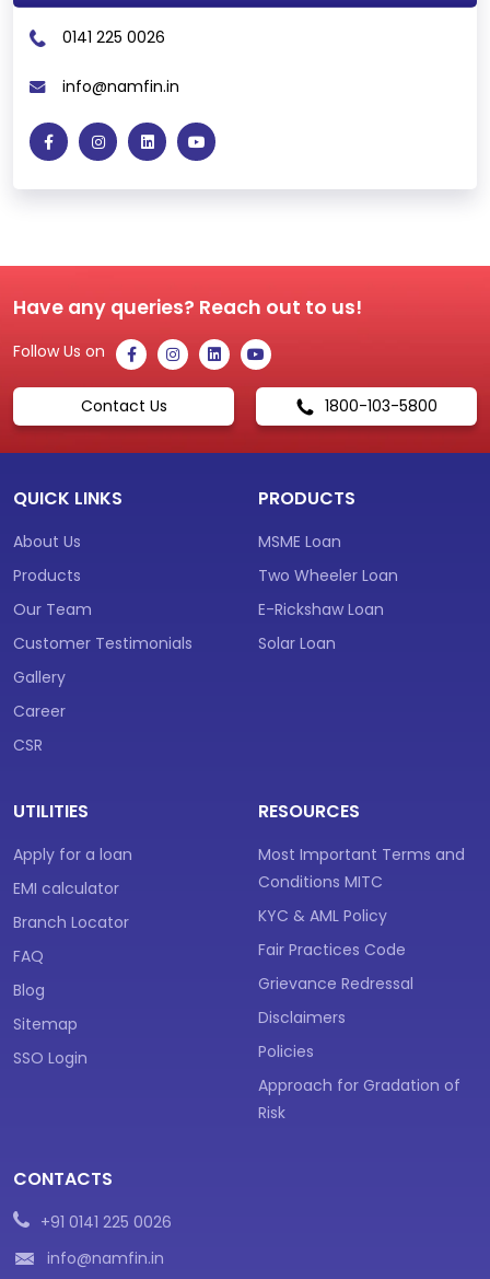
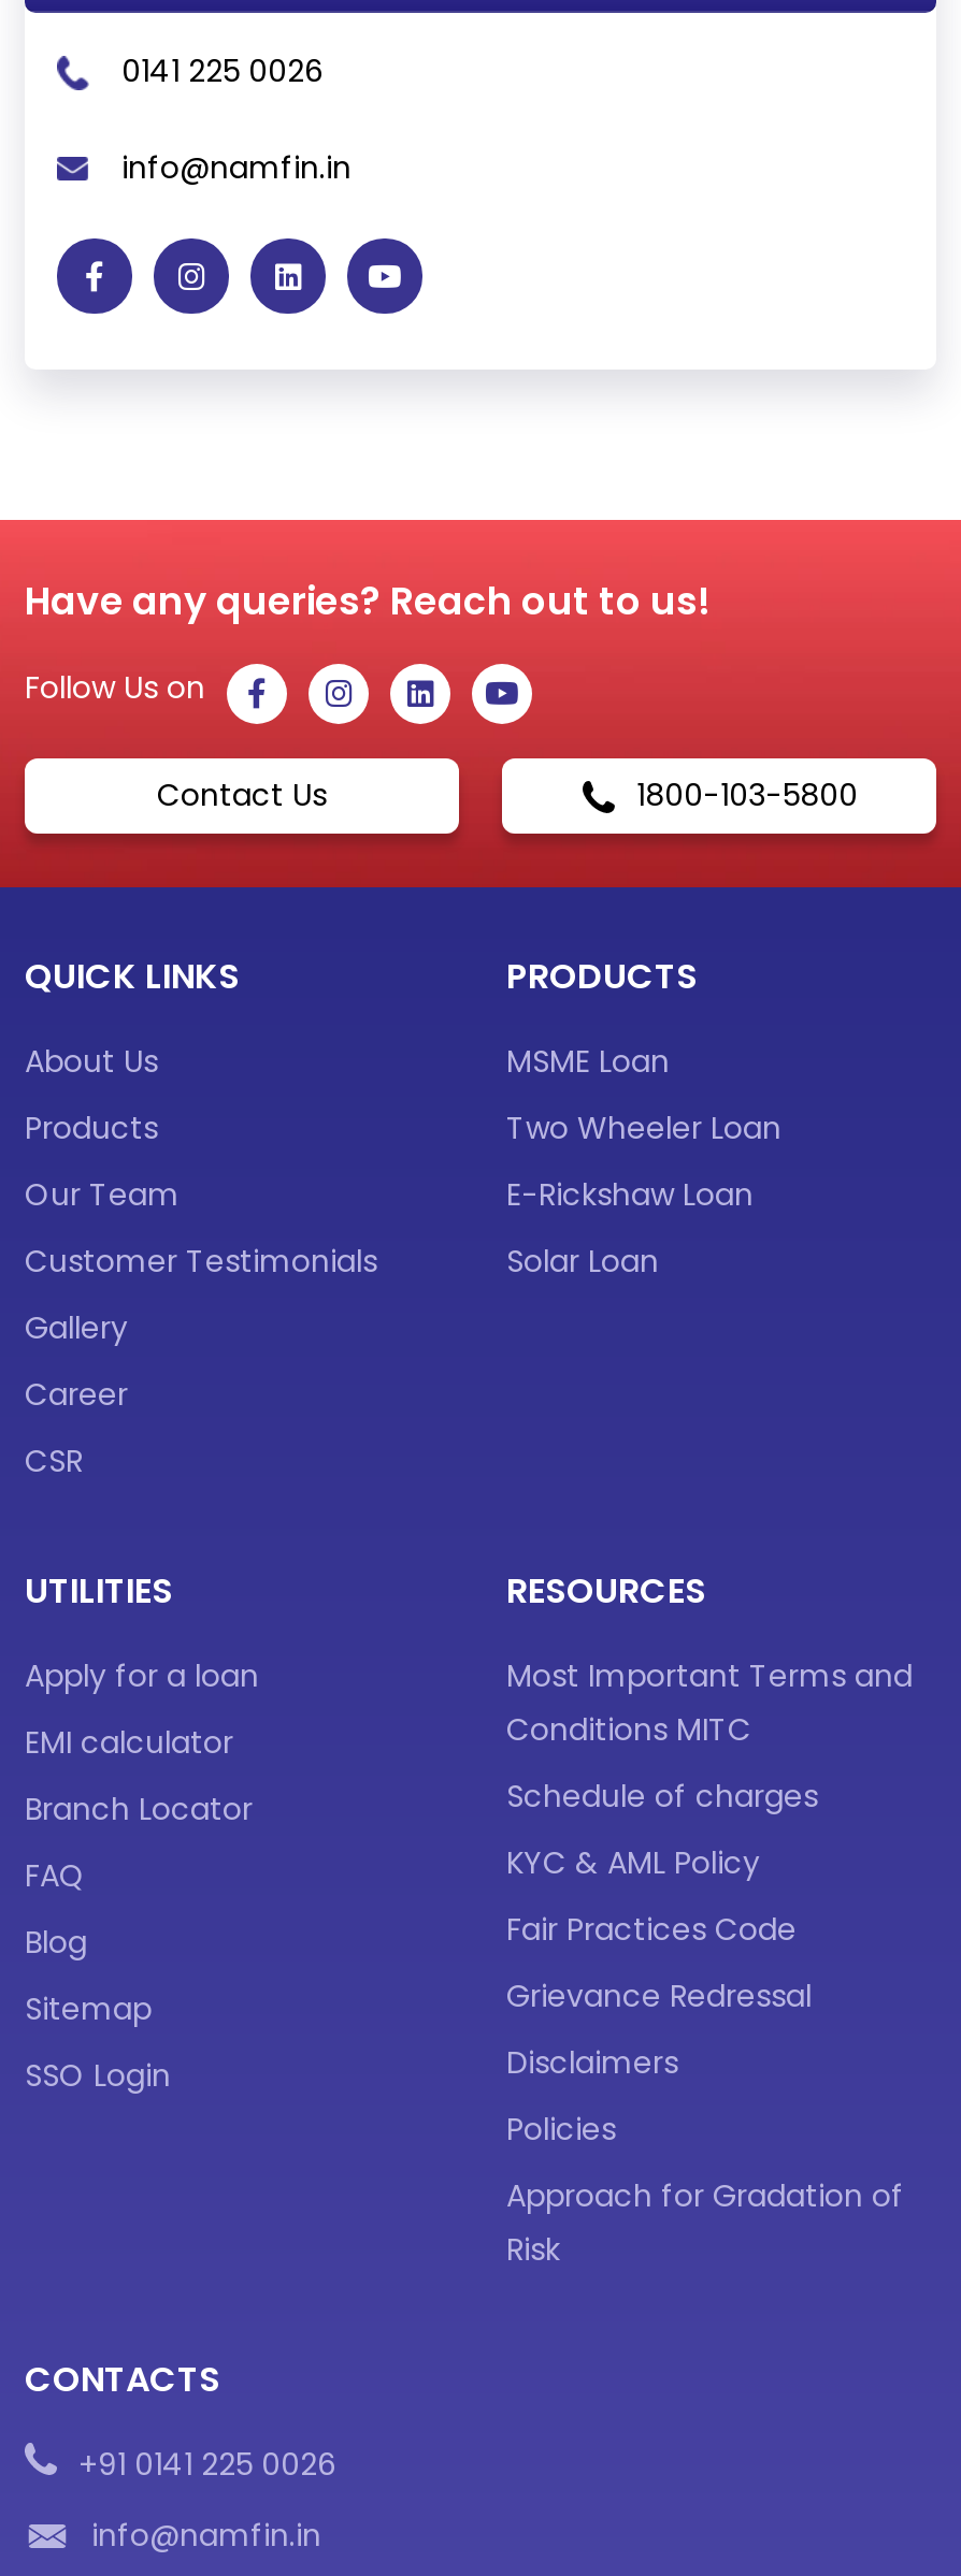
+ Schedule of charges
